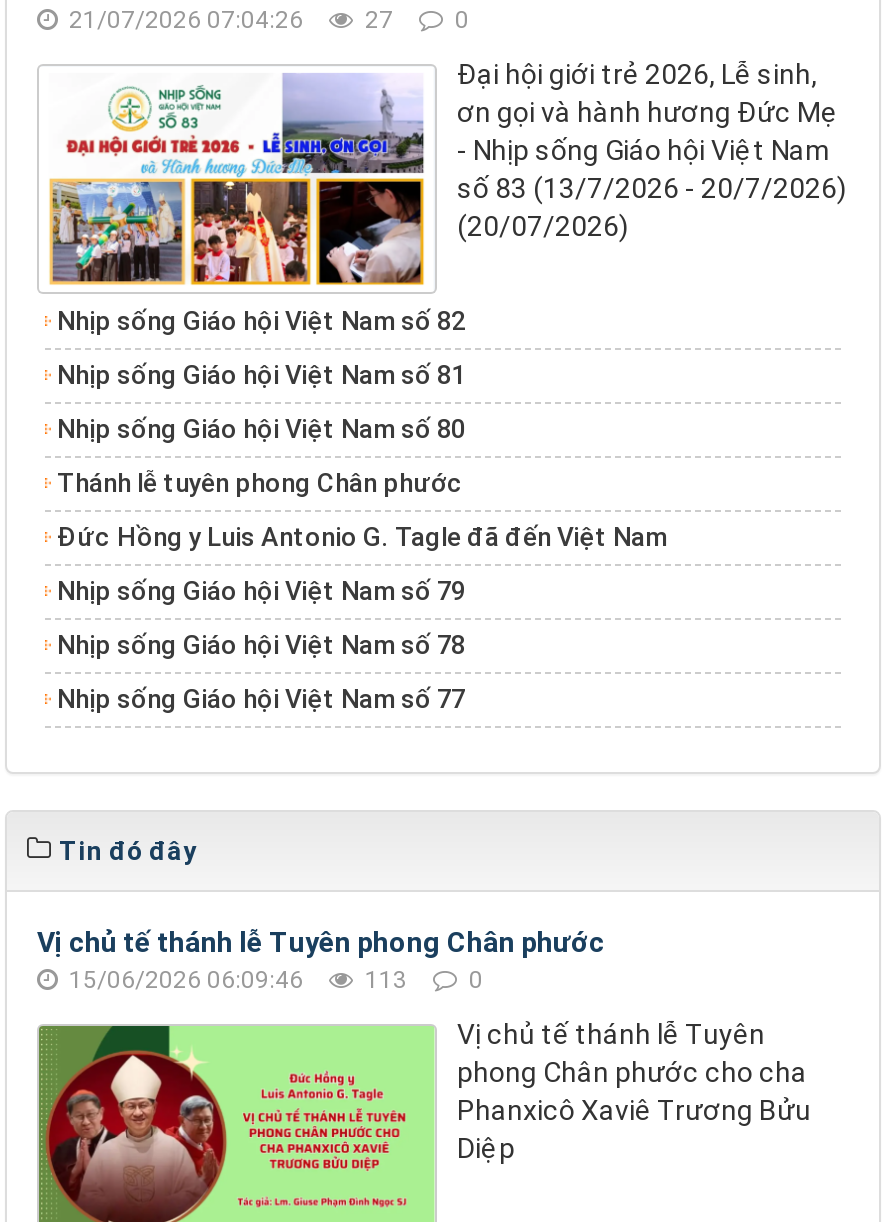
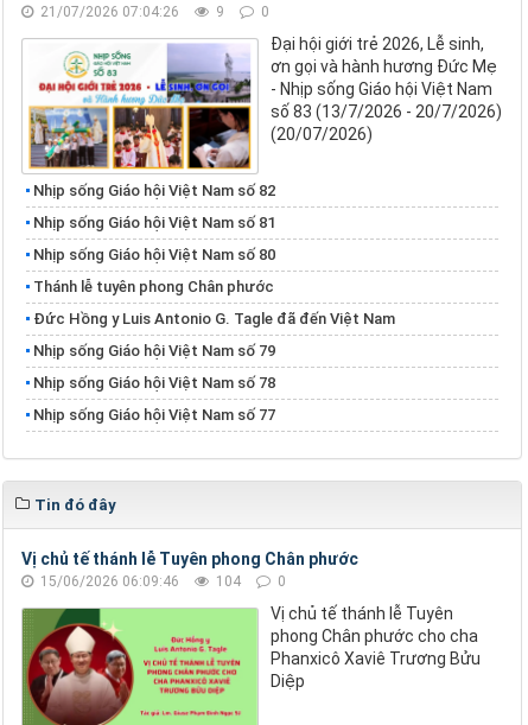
- 21/07/2026 07:04:26 27 0
+ 21/07/2026 07:04:26 9 0

- 15/06/2026 06:09:46 113 0
+ 15/06/2026 06:09:46 104 0
